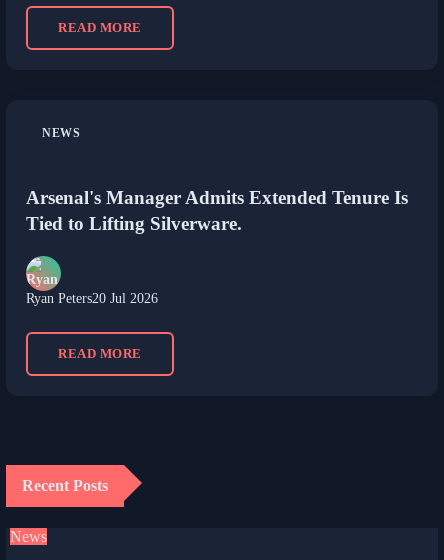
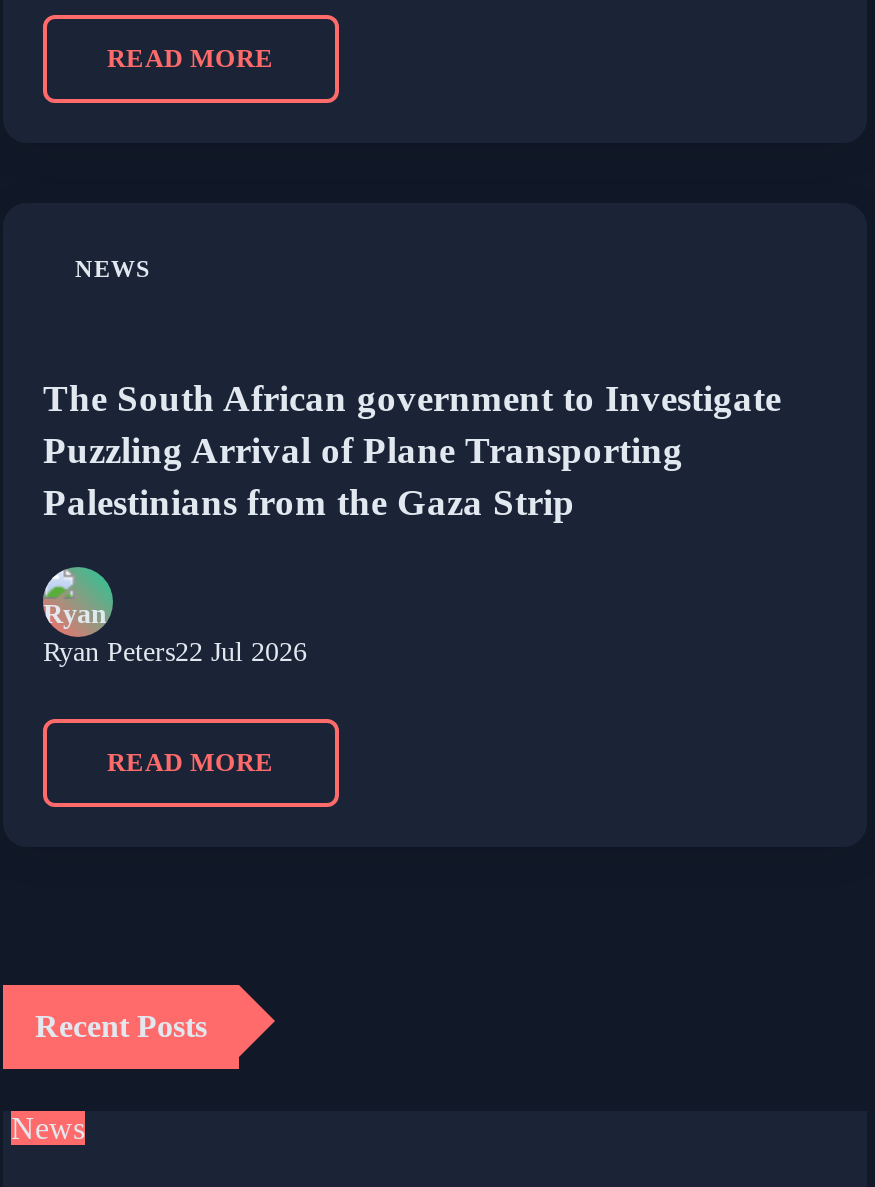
- Arsenal's Manager Admits Extended Tenure Is
- Tied to Lifting Silverware.
+ The South African government to Investigate
+ Puzzling Arrival of Plane Transporting
+ Palestinians from the Gaza Strip

- Ryan Peters20 Jul 2026
+ Ryan Peters22 Jul 2026
